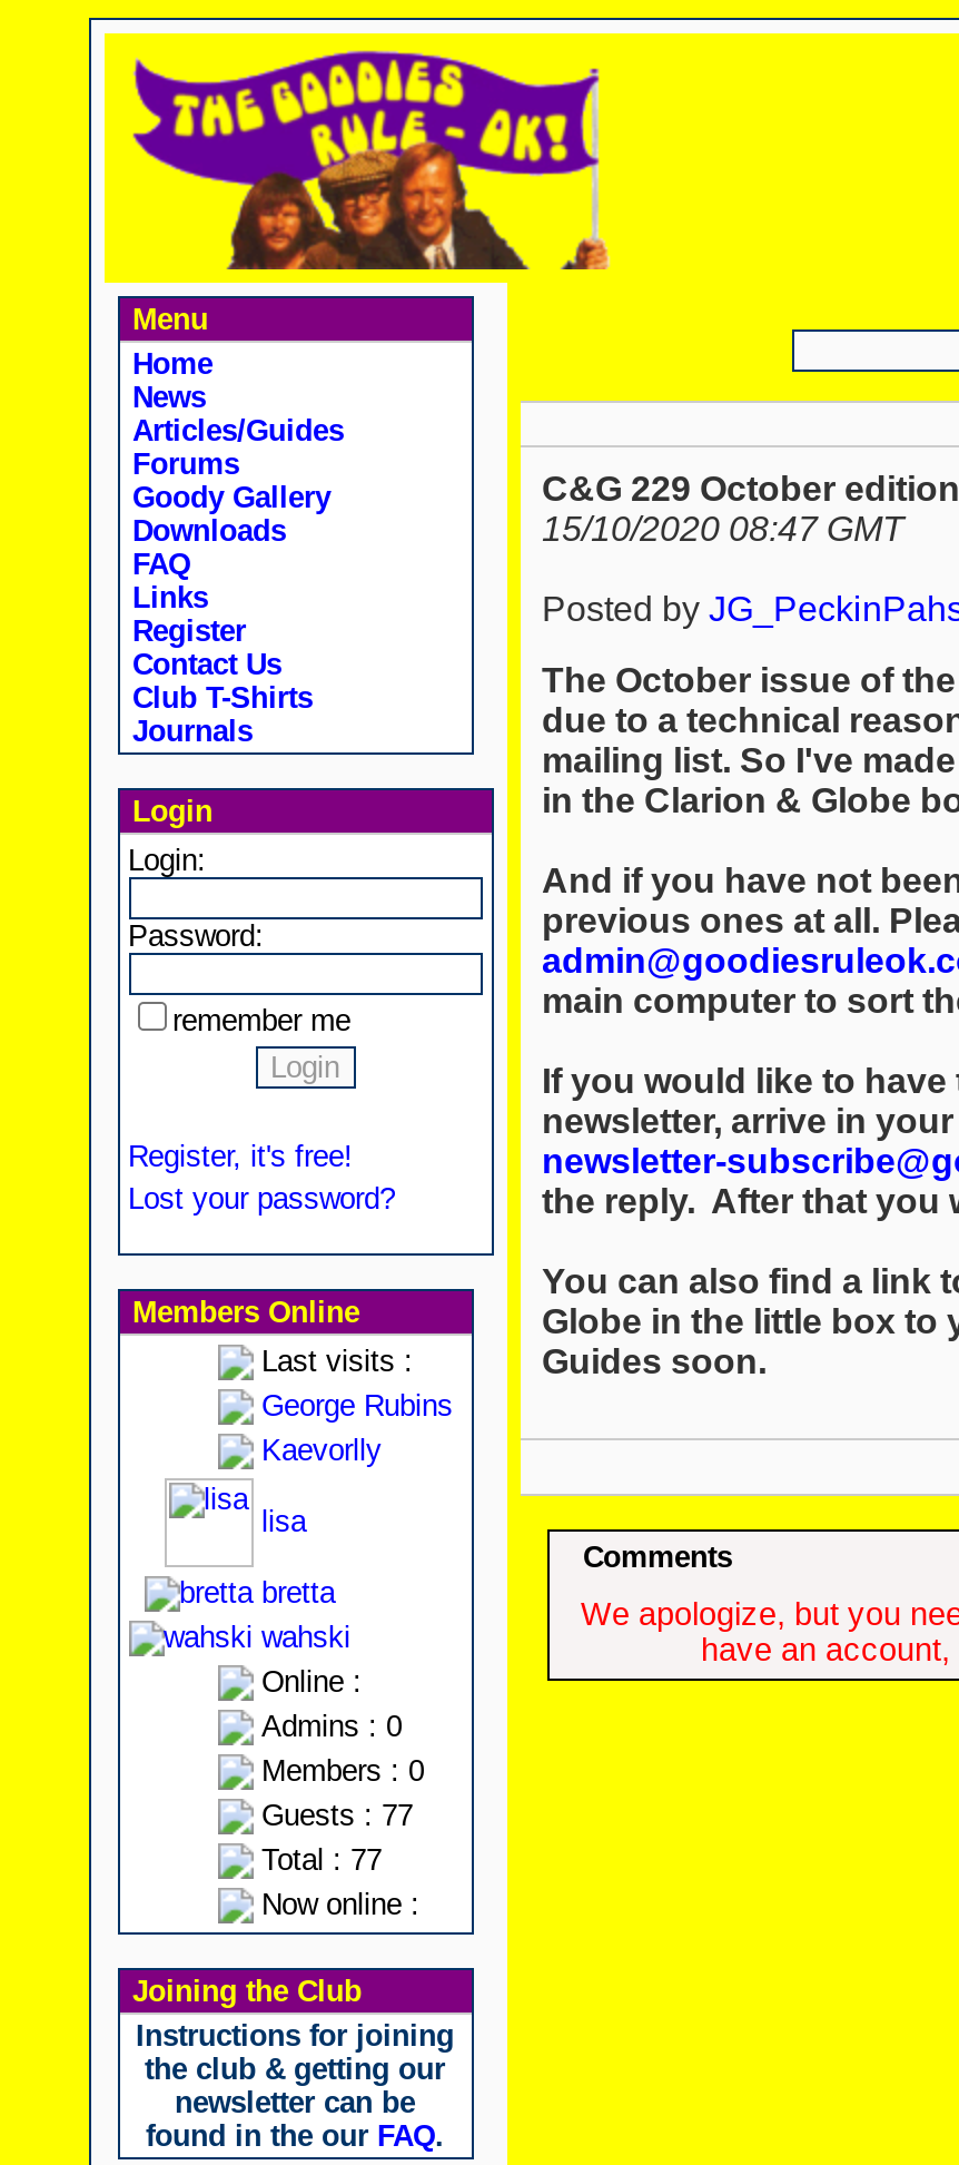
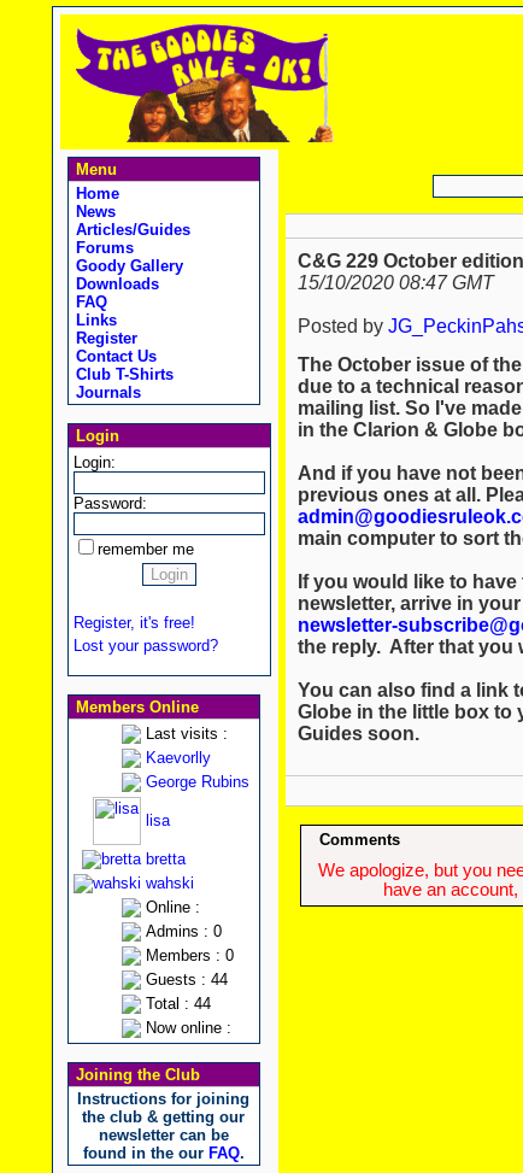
moved down: George Rubins

moved up: Kaevorlly

- Guests : 77
+ Guests : 44

- Total : 77
+ Total : 44
